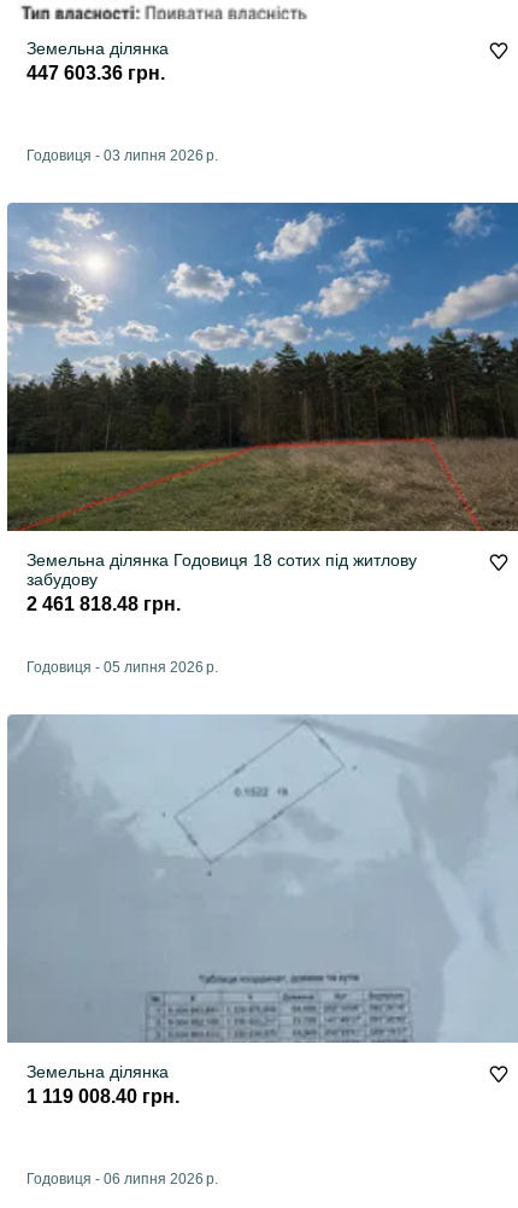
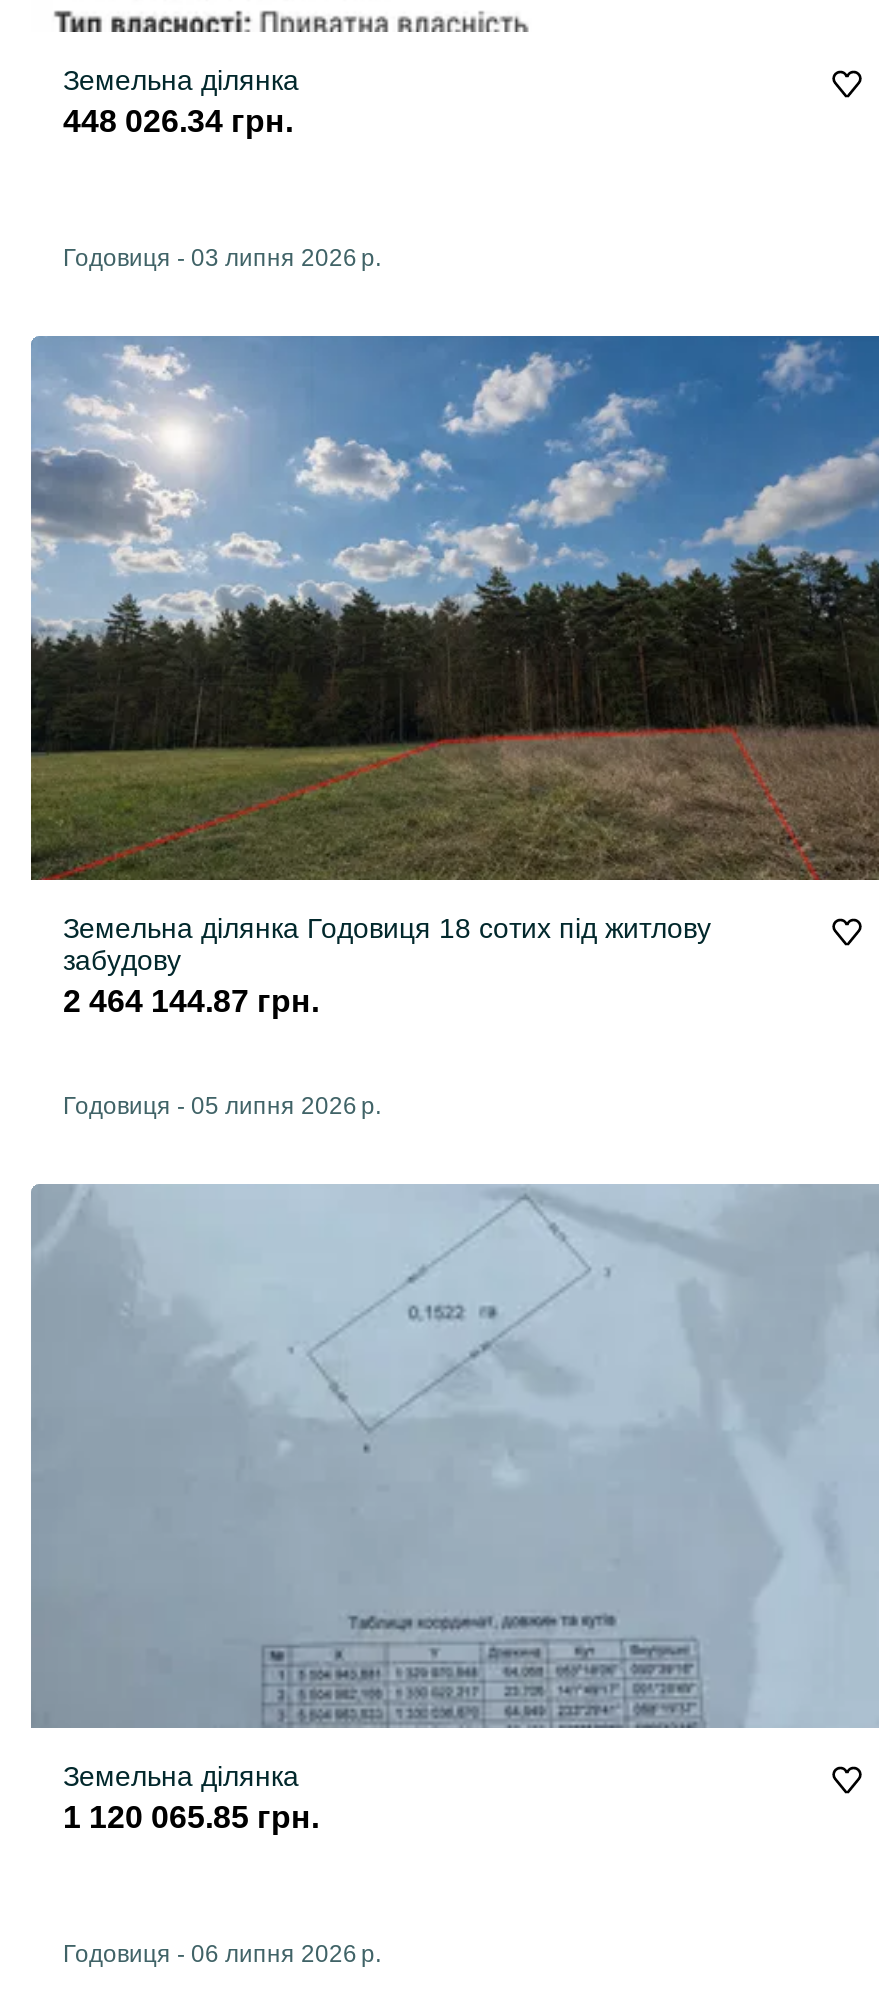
- 447 603.36 грн.
+ 448 026.34 грн.

- 2 461 818.48 грн.
+ 2 464 144.87 грн.

- 1 119 008.40 грн.
+ 1 120 065.85 грн.
